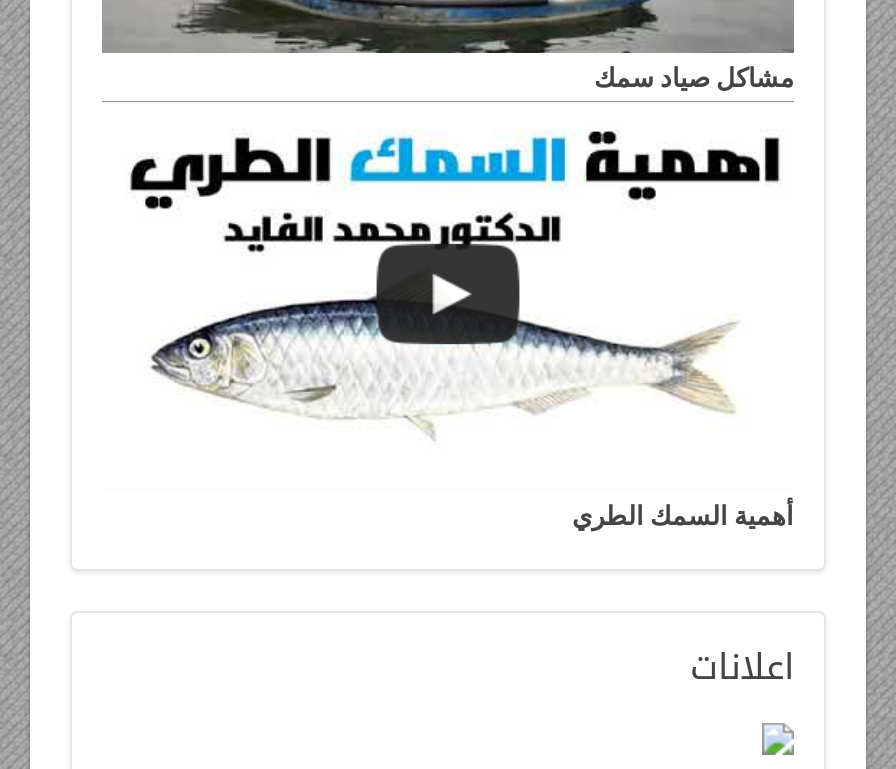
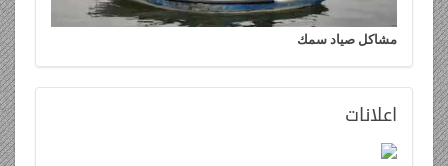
- [image]
- أهمية السمك الطري
